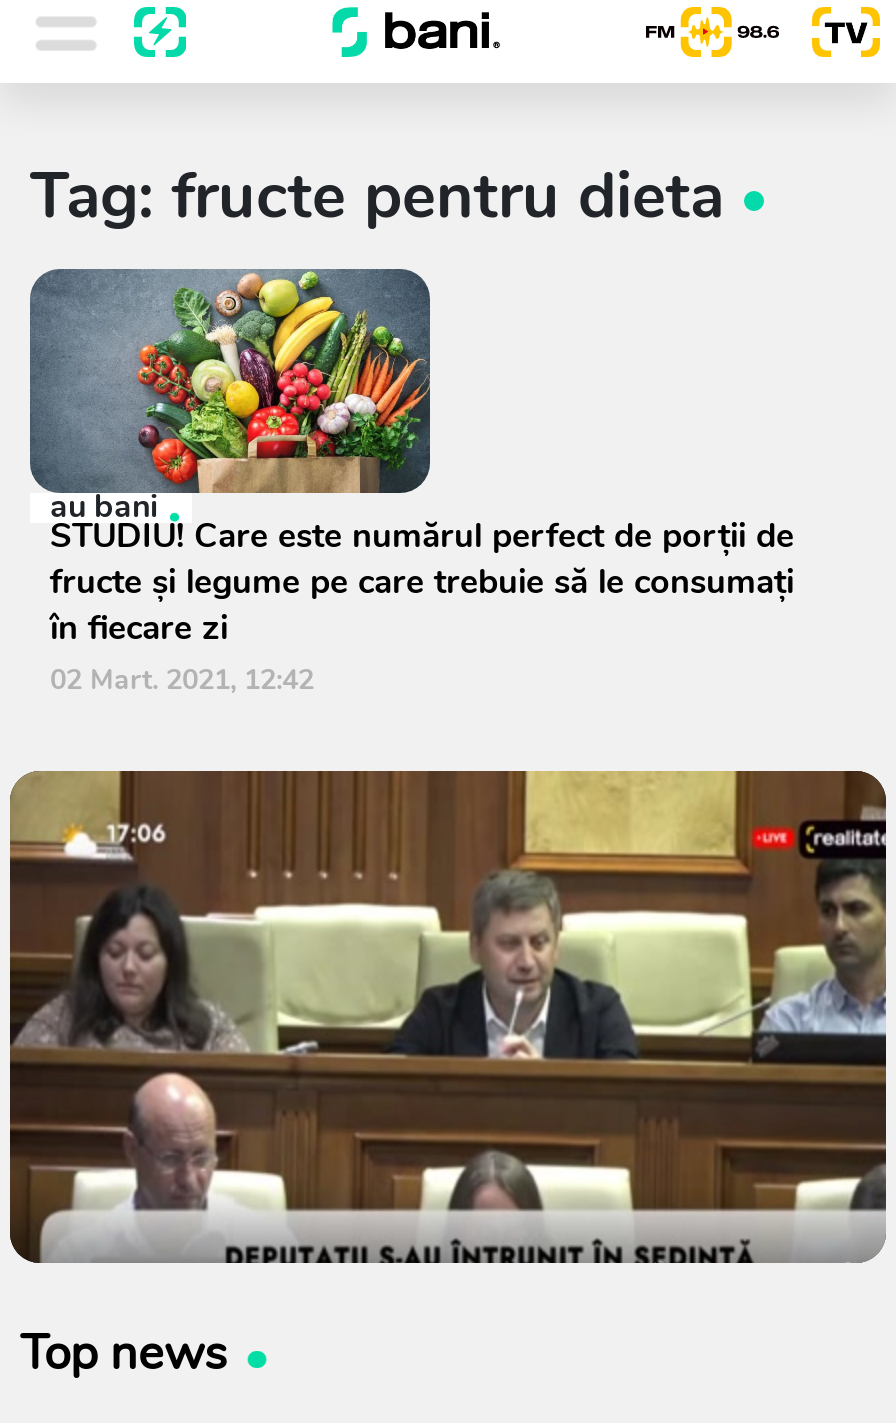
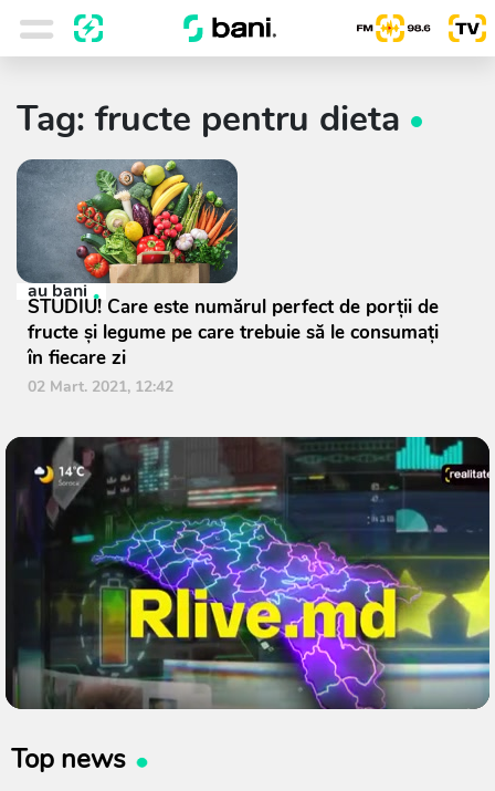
- [image]
+ [image]
